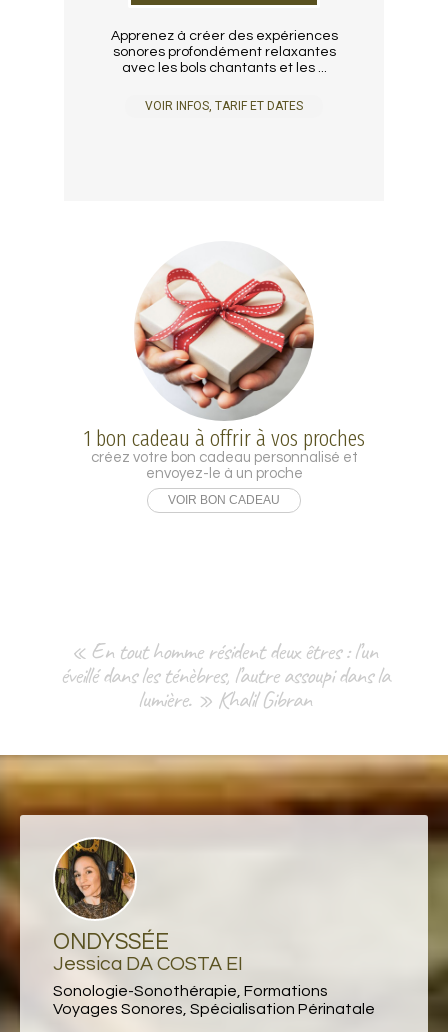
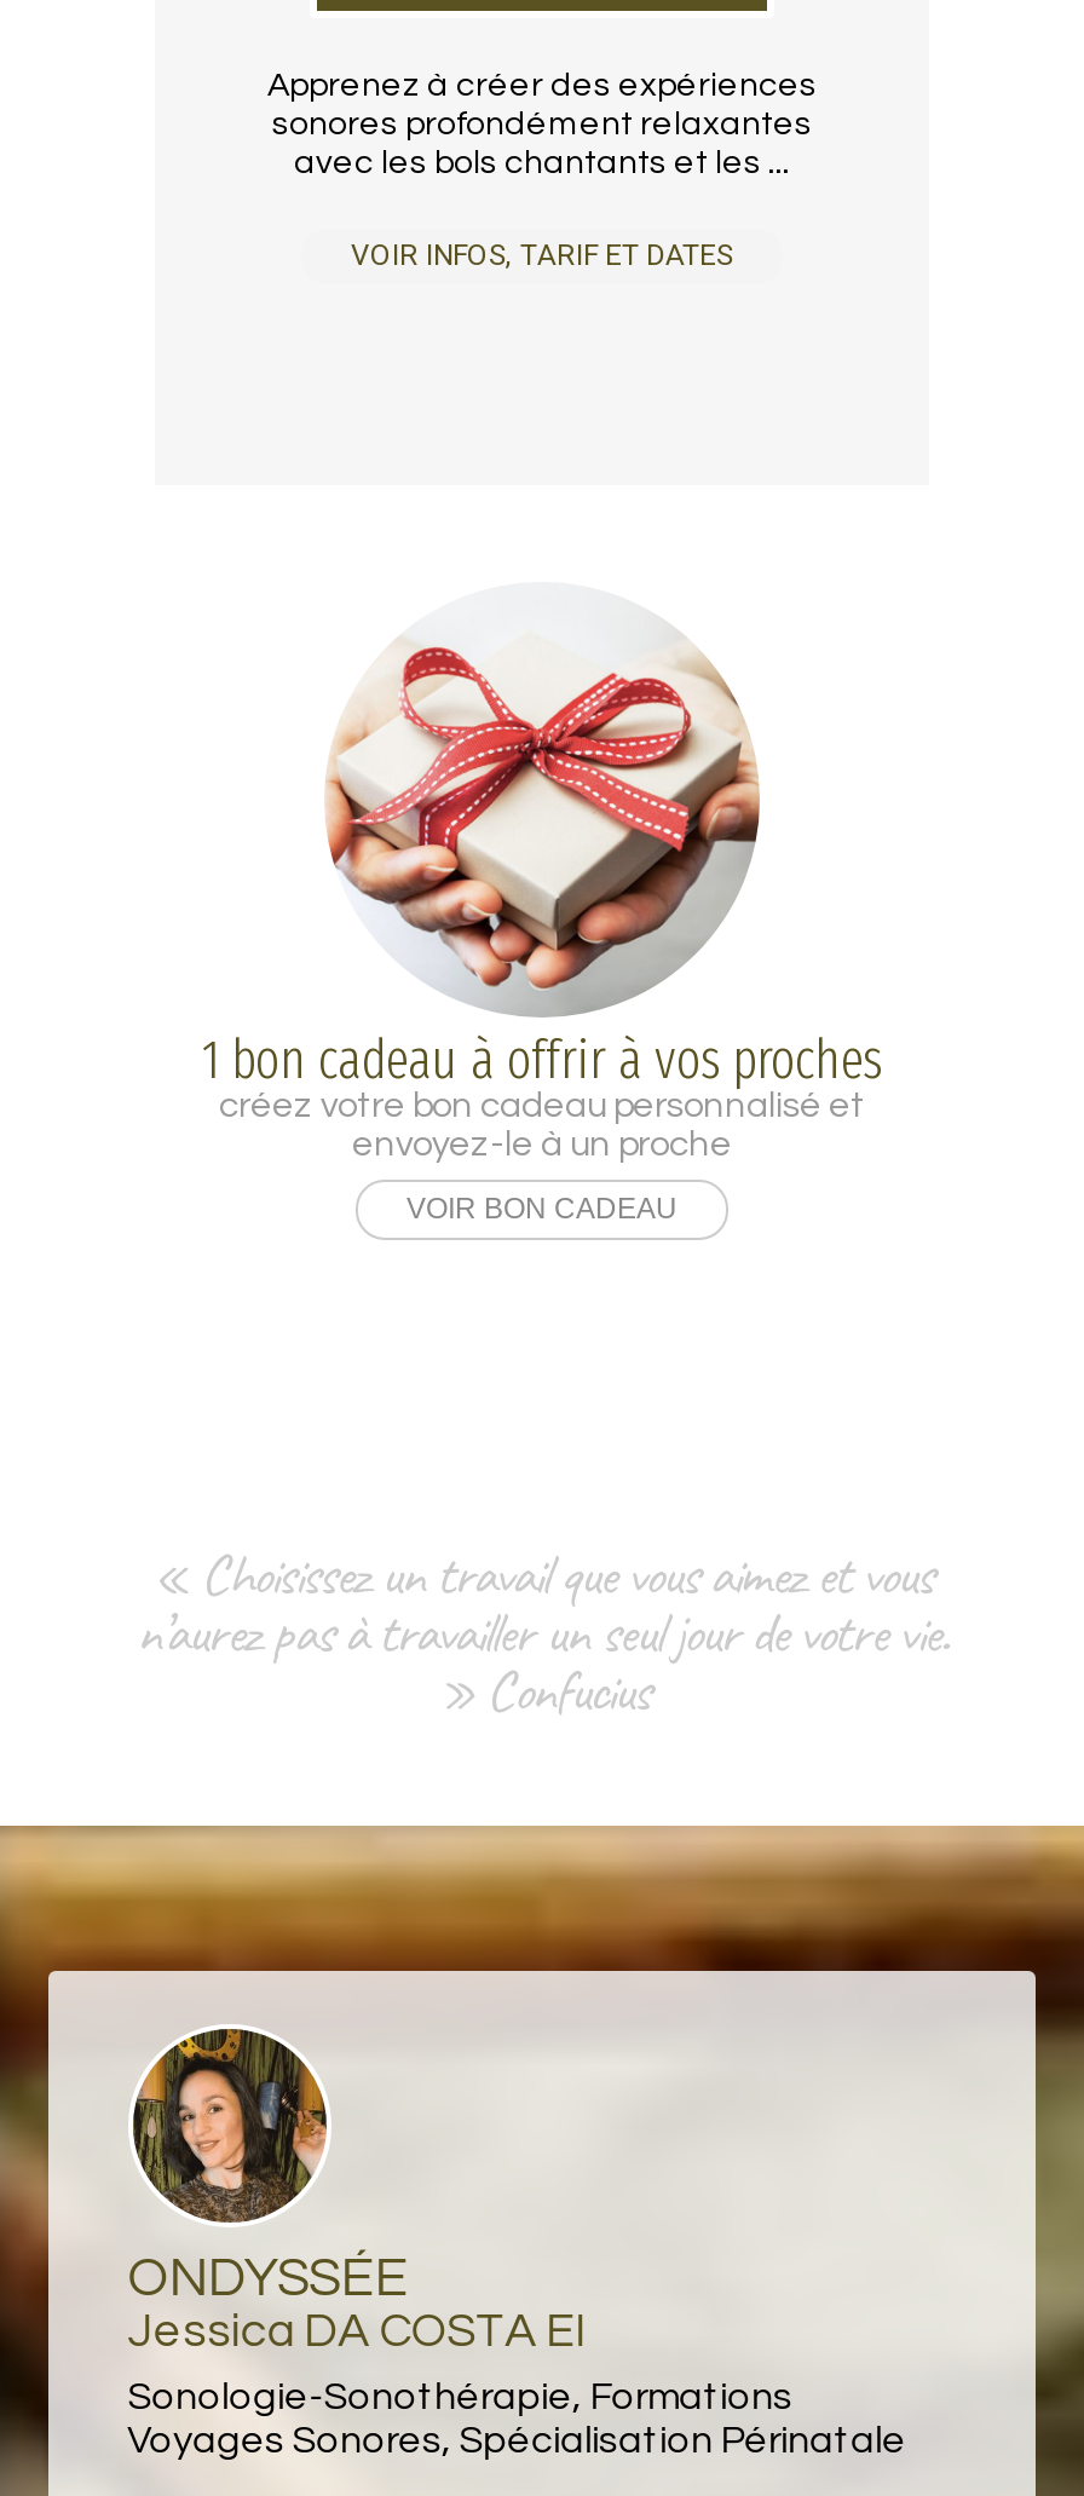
- « En tout homme résident deux êtres : l’un
- éveillé dans les ténèbres, l’autre assoupi dans la
- lumière. » Khalil Gibran
+ « Choisissez un travail que vous aimez et vous
+ n’aurez pas à travailler un seul jour de votre vie.
+ » Confucius
